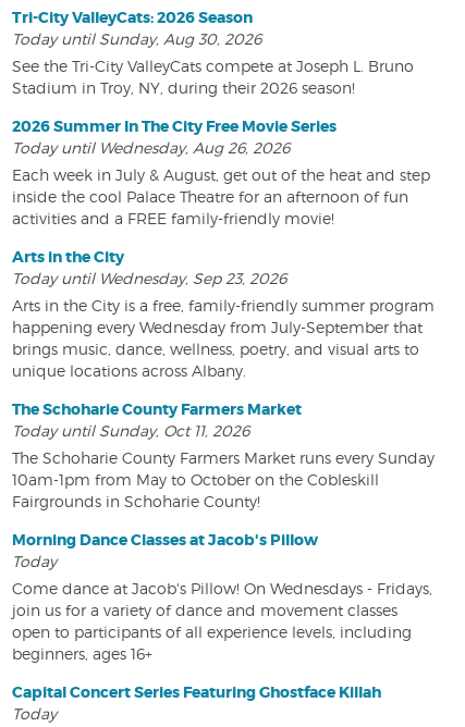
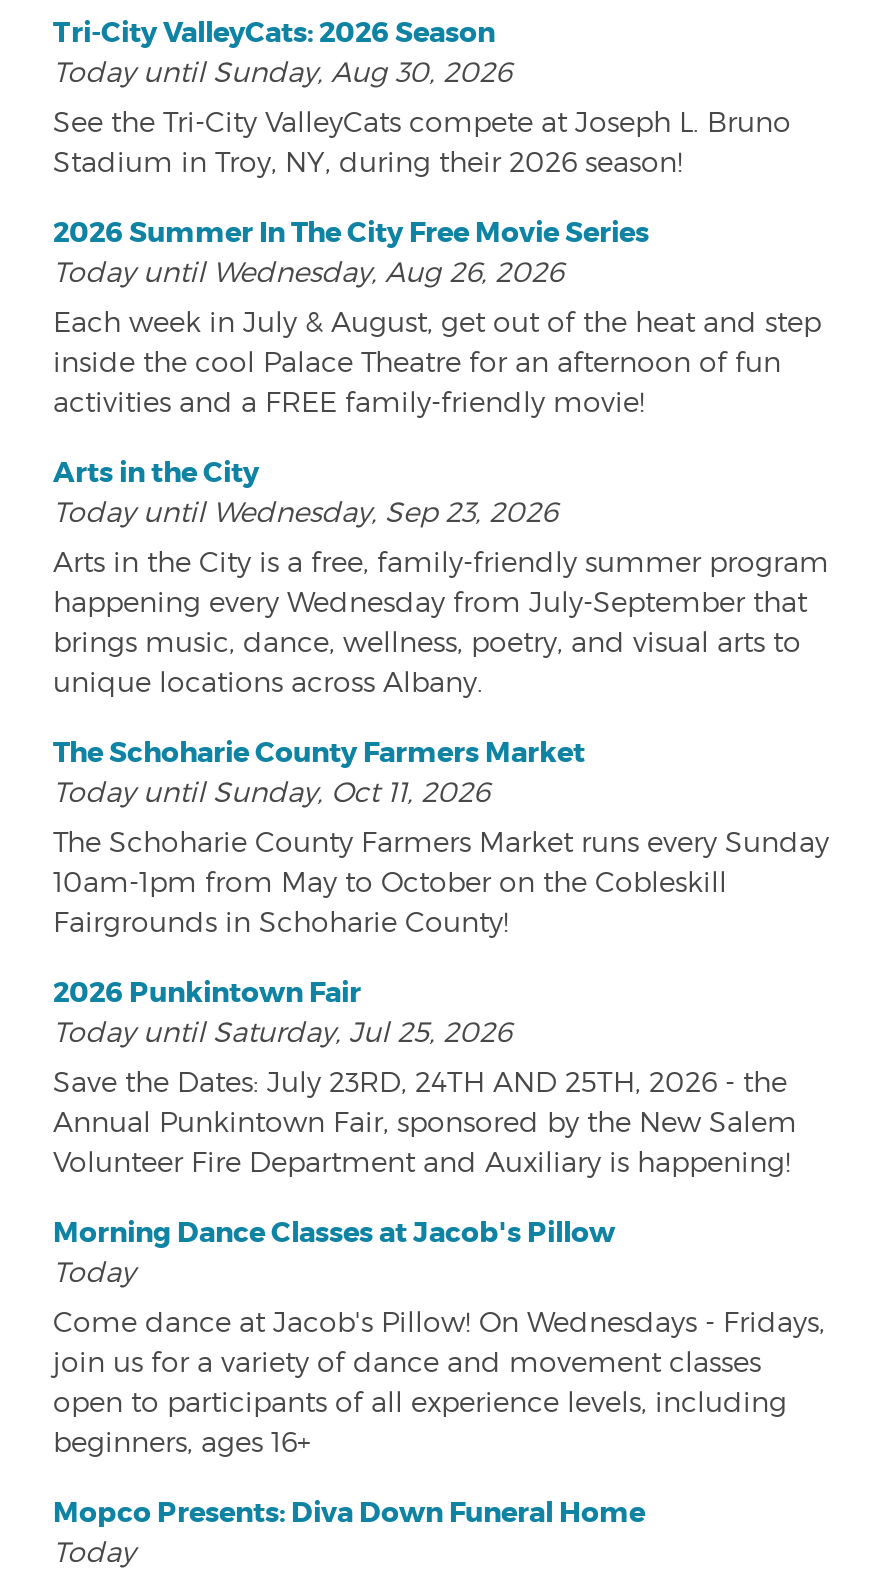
+ 2026 Punkintown Fair
+ Today until Saturday, Jul 25, 2026
+ Save the Dates: July 23RD, 24TH AND 25TH, 2026 - the
+ Annual Punkintown Fair, sponsored by the New Salem
+ Volunteer Fire Department and Auxiliary is happening!

- Capital Concert Series Featuring Ghostface Killah
+ Mopco Presents: Diva Down Funeral Home
